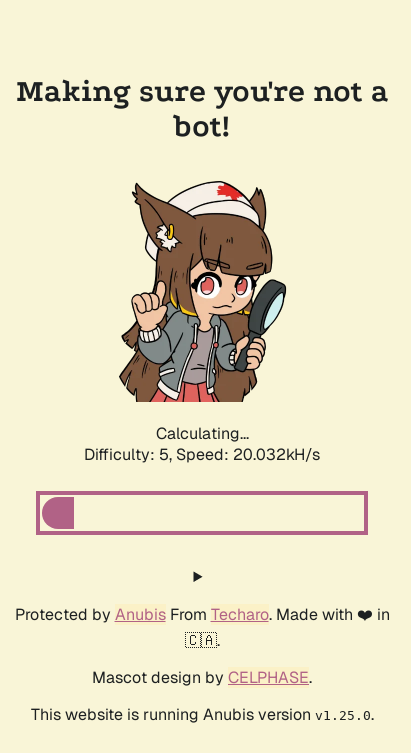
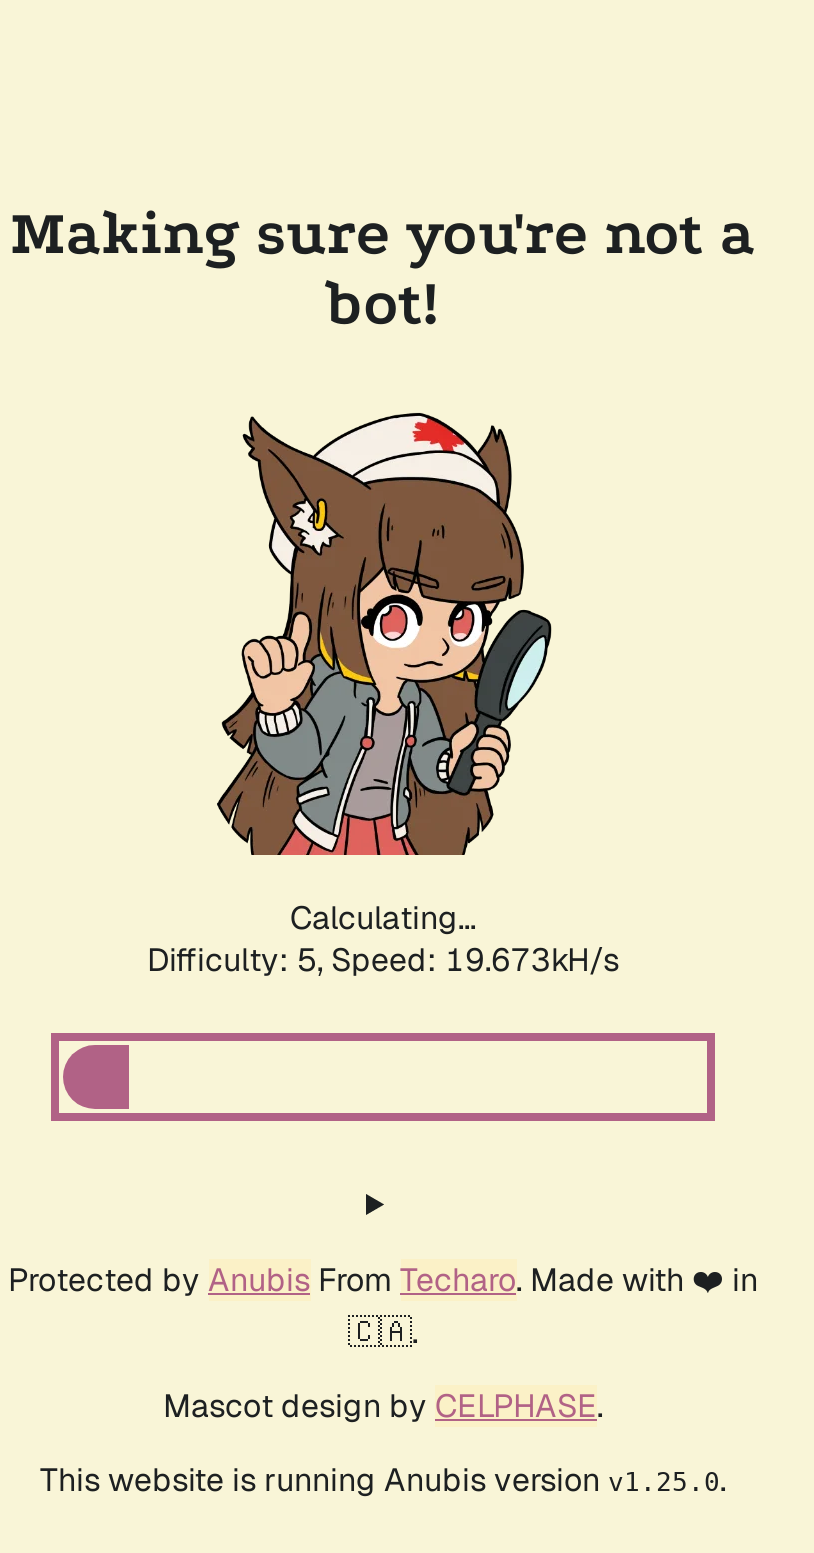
- Difficulty: 5, Speed: 20.032kH/s
+ Difficulty: 5, Speed: 19.673kH/s
